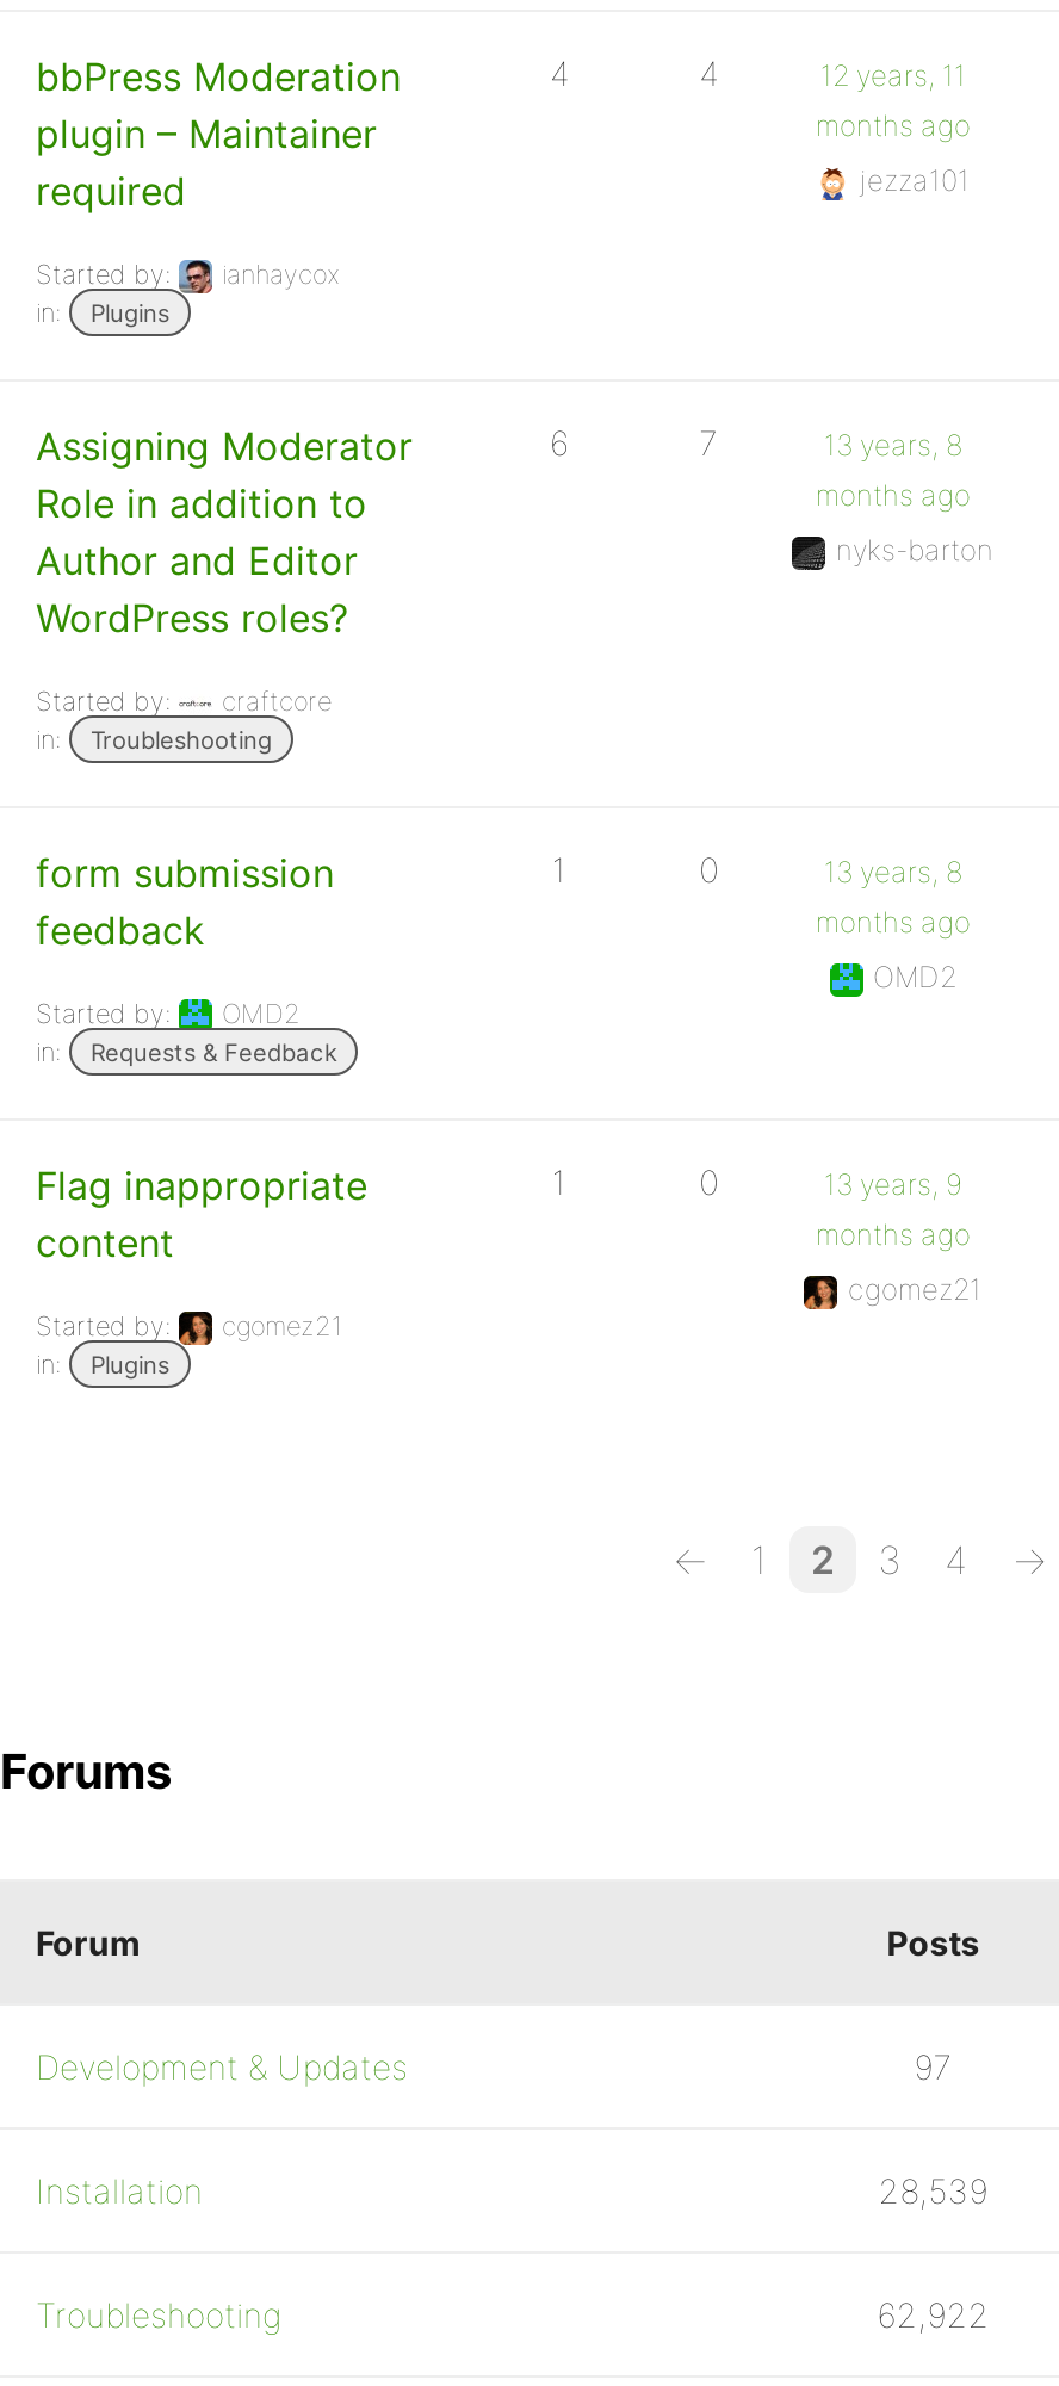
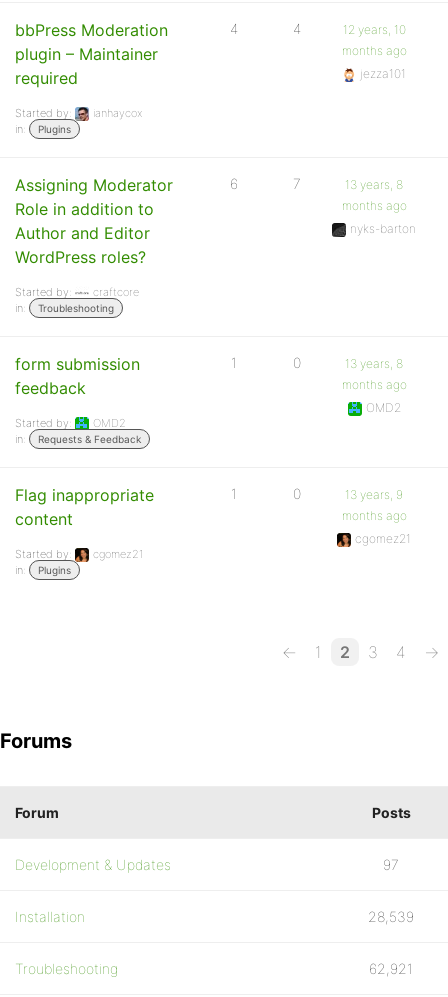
- 12 years, 11
+ 12 years, 10

- 62,922
+ 62,921
